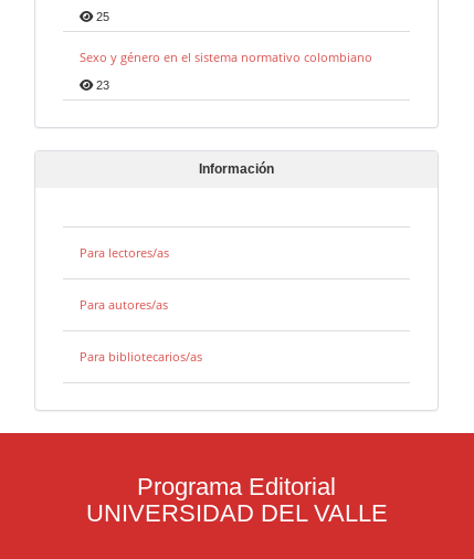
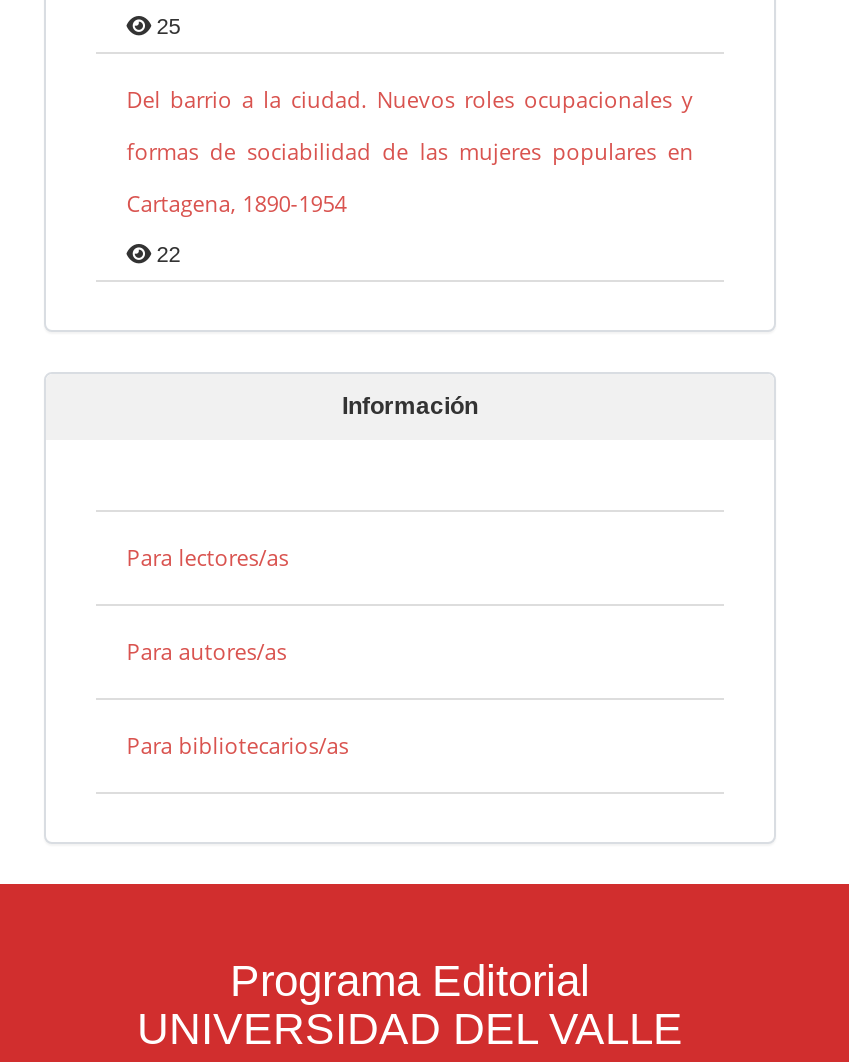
- Sexo y género en el sistema normativo colombiano
- 23
+ Del barrio a la ciudad. Nuevos roles ocupacionales y
+ formas de sociabilidad de las mujeres populares en
+ Cartagena, 1890-1954
+ 22
